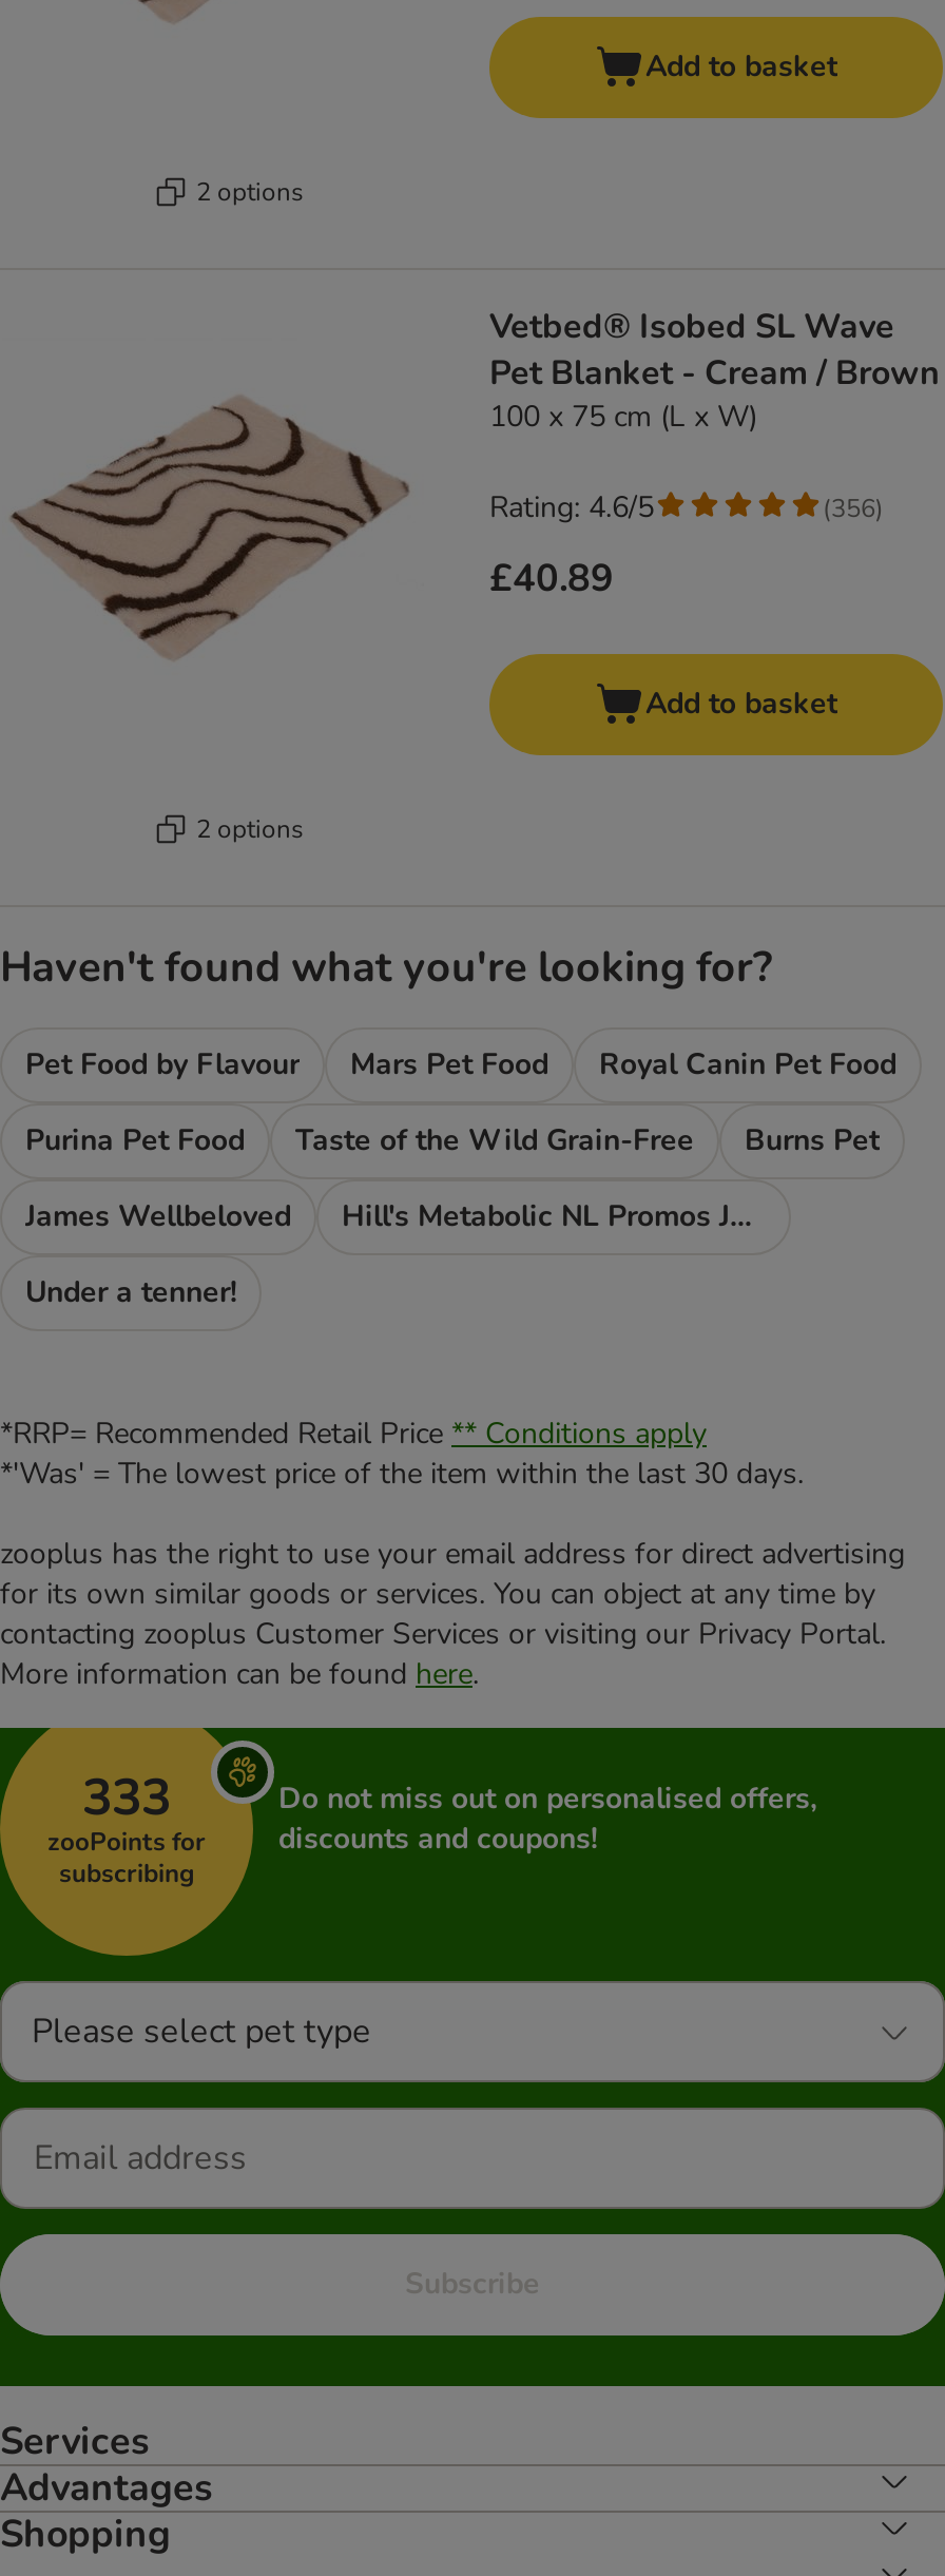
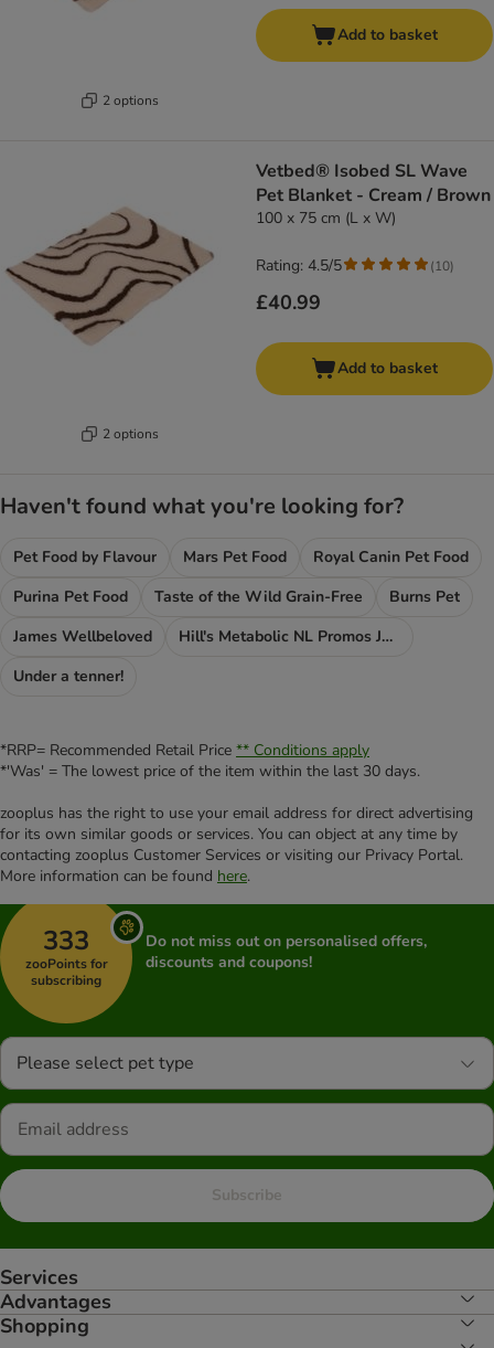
- Rating: 4.6/5
+ Rating: 4.5/5

- (356)
+ (10)

- £40.89
+ £40.99
